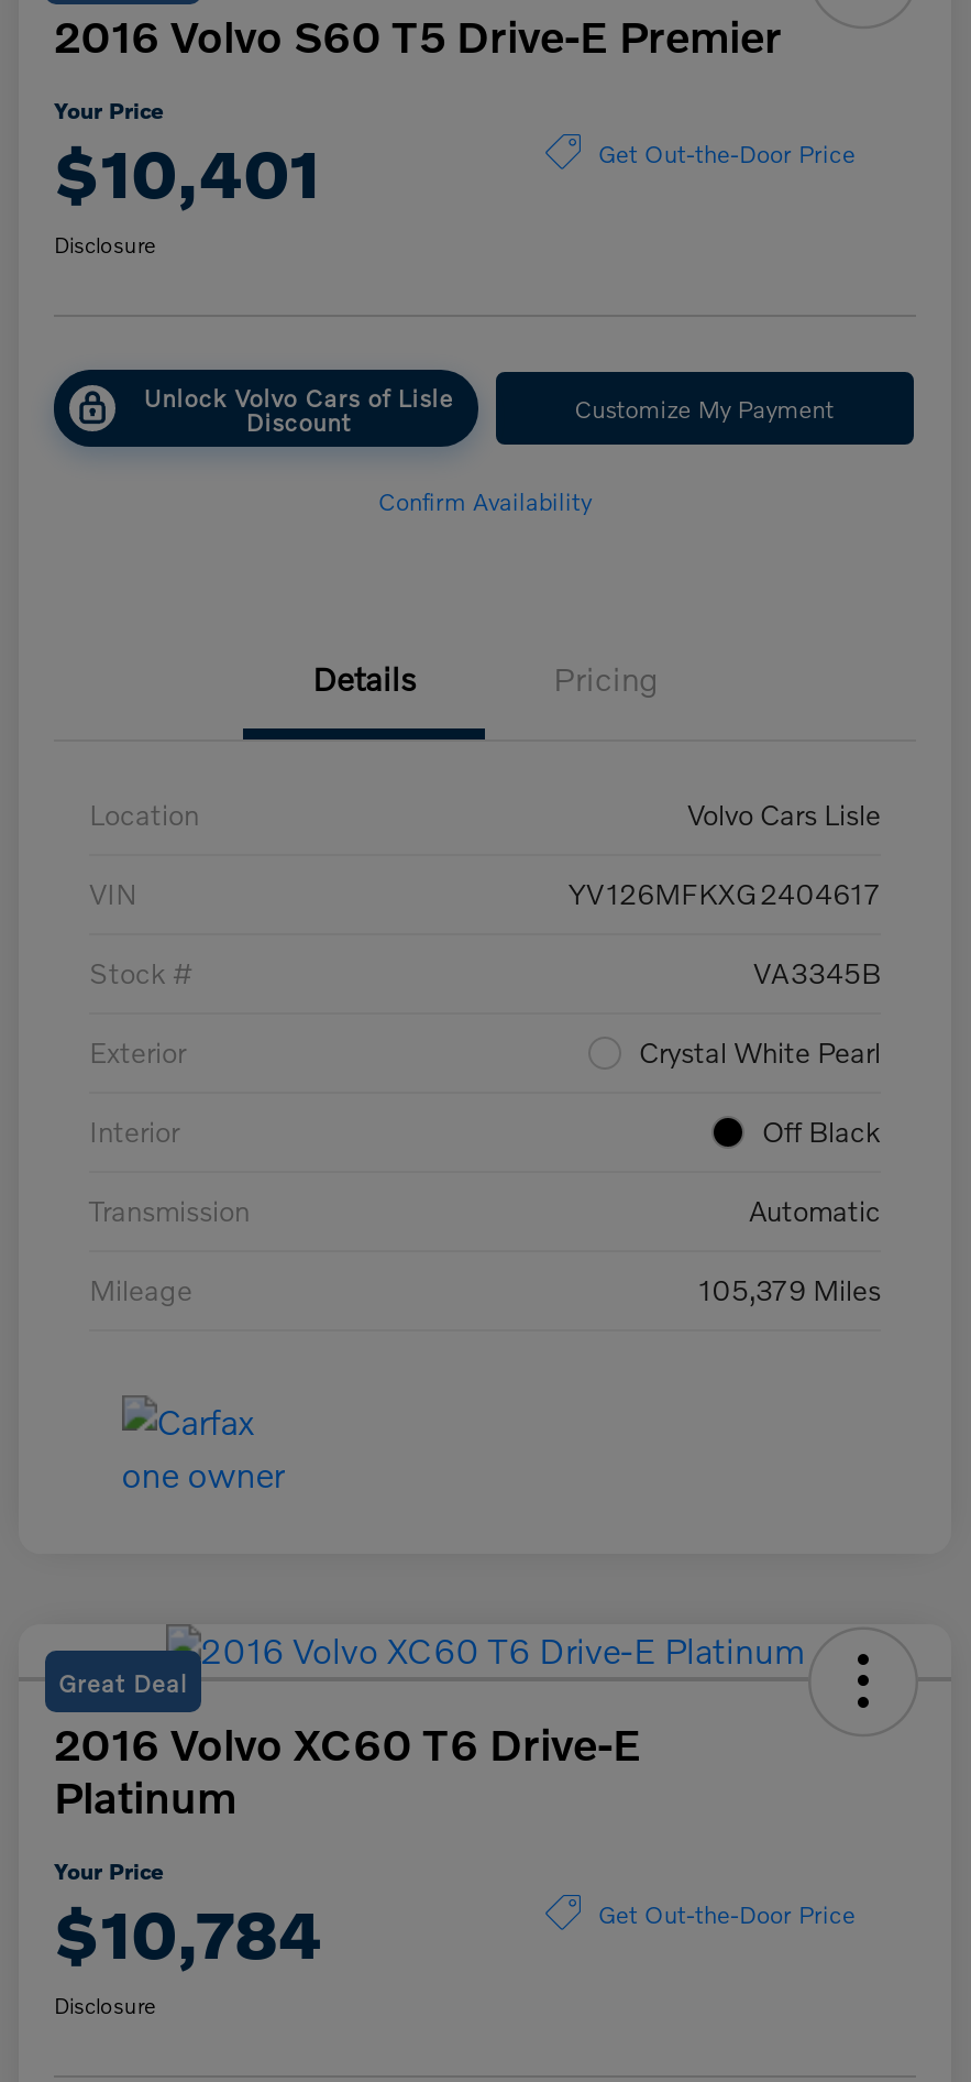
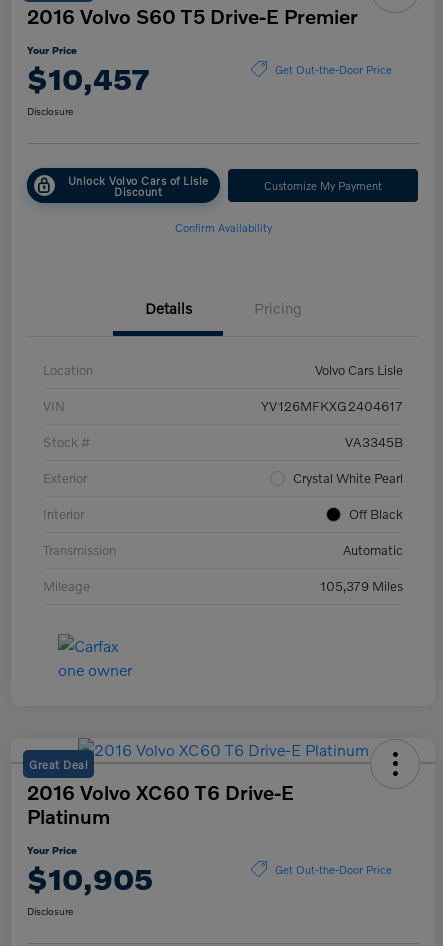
- $10,401
+ $10,457

- $10,784
+ $10,905
